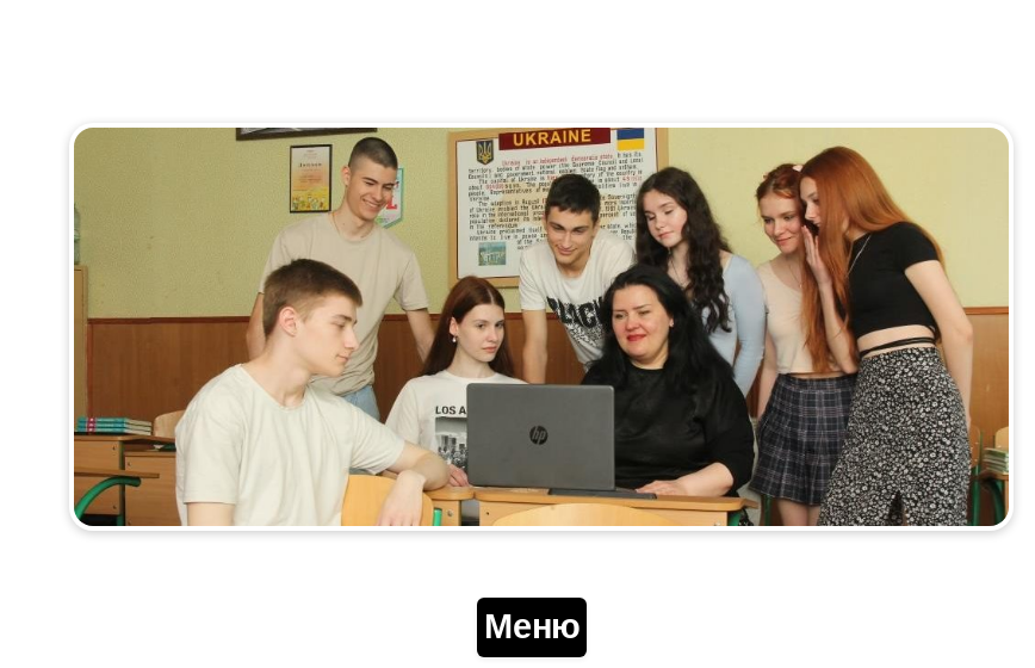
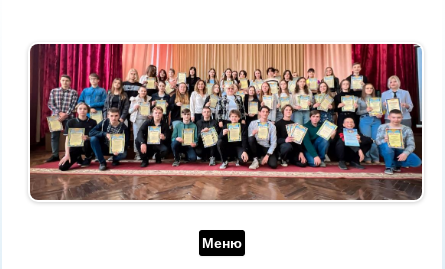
- [image]
+ [image]
